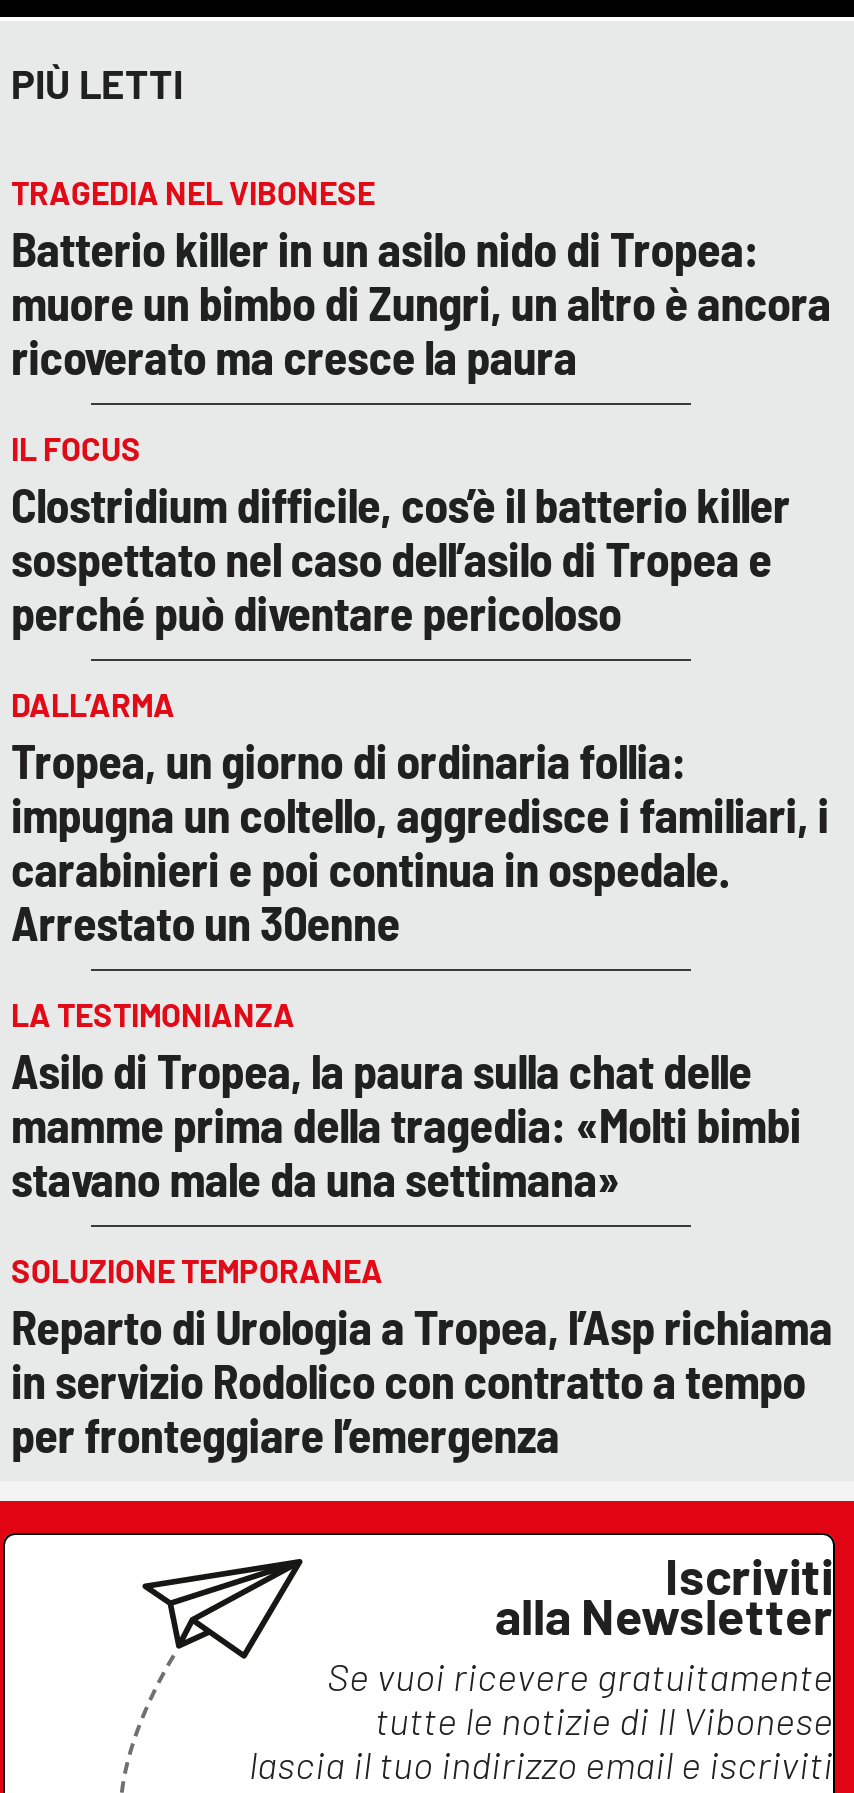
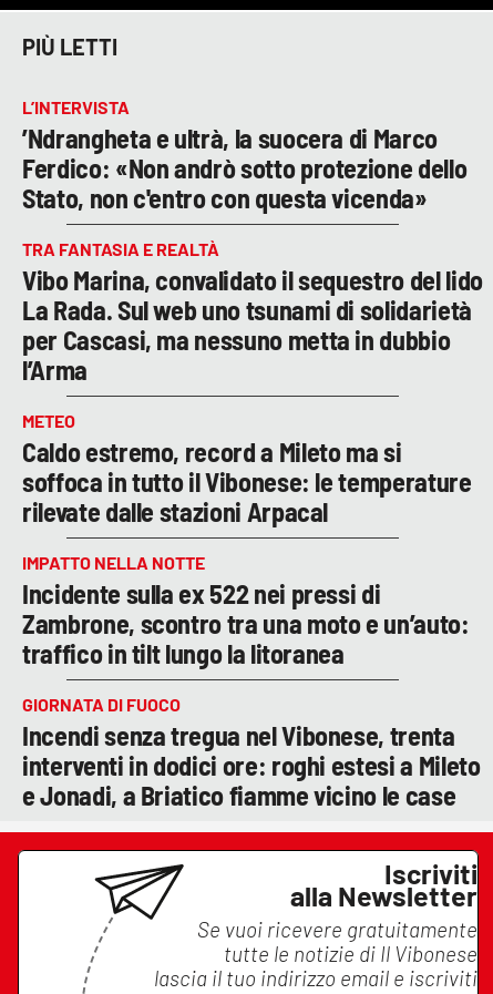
- TRAGEDIA NEL VIBONESE
- Batterio killer in un asilo nido di Tropea:
- muore un bimbo di Zungri, un altro è ancora
- ricoverato ma cresce la paura
+ L’INTERVISTA
+ ’Ndrangheta e ultrà, la suocera di Marco
+ Ferdico: «Non andrò sotto protezione dello
+ Stato, non c'entro con questa vicenda»

- IL FOCUS
- Clostridium difficile, cos’è il batterio killer
- sospettato nel caso dell’asilo di Tropea e
- perché può diventare pericoloso
+ TRA FANTASIA E REALTÀ
+ Vibo Marina, convalidato il sequestro del lido
+ La Rada. Sul web uno tsunami di solidarietà
+ per Cascasi, ma nessuno metta in dubbio
+ l’Arma

- DALL’ARMA
- Tropea, un giorno di ordinaria follia:
- impugna un coltello, aggredisce i familiari, i
- carabinieri e poi continua in ospedale.
- Arrestato un 30enne
+ METEO
+ Caldo estremo, record a Mileto ma si
+ soffoca in tutto il Vibonese: le temperature
+ rilevate dalle stazioni Arpacal

- LA TESTIMONIANZA
- Asilo di Tropea, la paura sulla chat delle
- mamme prima della tragedia: «Molti bimbi
- stavano male da una settimana»
+ IMPATTO NELLA NOTTE
+ Incidente sulla ex 522 nei pressi di
+ Zambrone, scontro tra una moto e un’auto:
+ traffico in tilt lungo la litoranea

- SOLUZIONE TEMPORANEA
- Reparto di Urologia a Tropea, l’Asp richiama
- in servizio Rodolico con contratto a tempo
- per fronteggiare l’emergenza
+ GIORNATA DI FUOCO
+ Incendi senza tregua nel Vibonese, trenta
+ interventi in dodici ore: roghi estesi a Mileto
+ e Jonadi, a Briatico fiamme vicino le case
